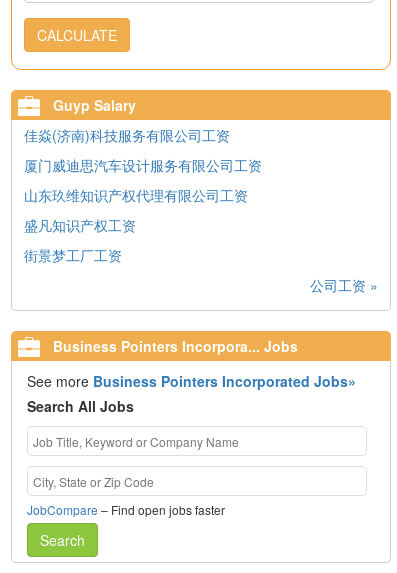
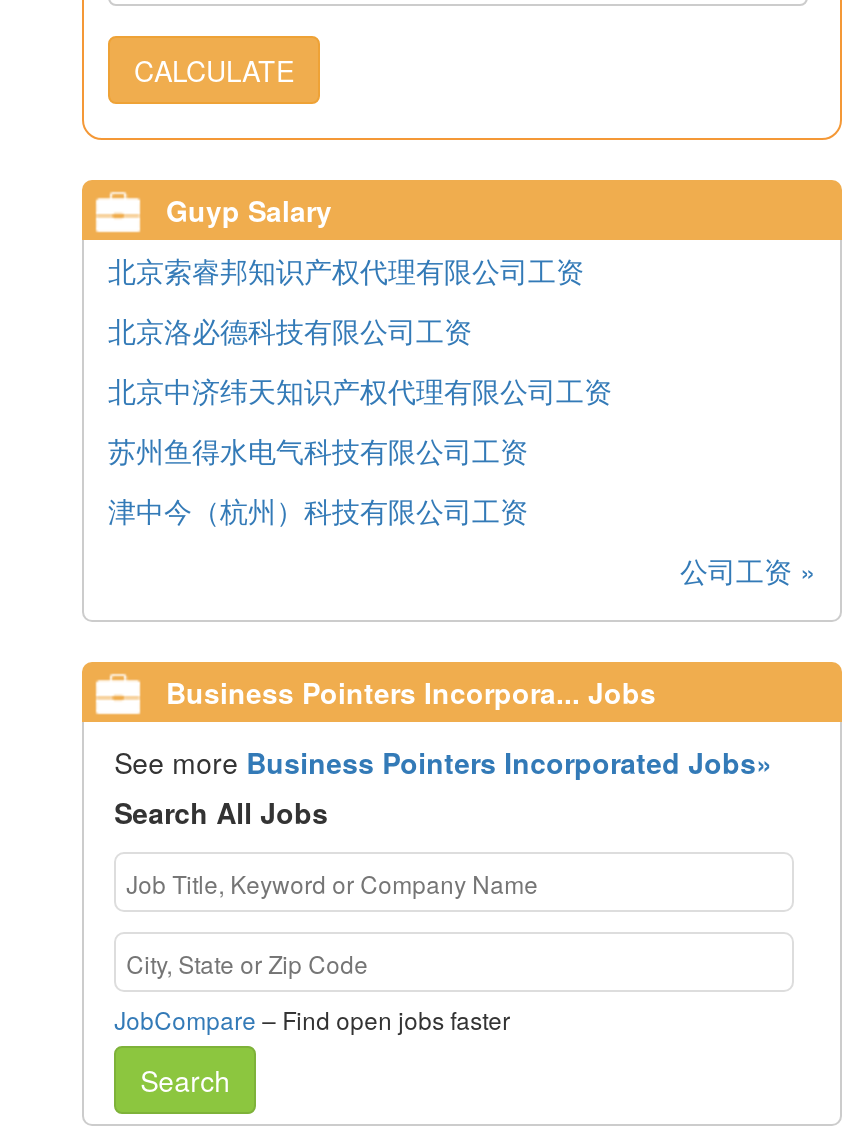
- 佳焱(济南)科技服务有限公司工资
+ 北京索睿邦知识产权代理有限公司工资

- 厦门威迪思汽车设计服务有限公司工资
+ 北京洛必德科技有限公司工资

- 山东玖维知识产权代理有限公司工资
+ 北京中济纬天知识产权代理有限公司工资

- 盛凡知识产权工资
+ 苏州鱼得水电气科技有限公司工资

- 街景梦工厂工资
+ 津中今（杭州）科技有限公司工资
